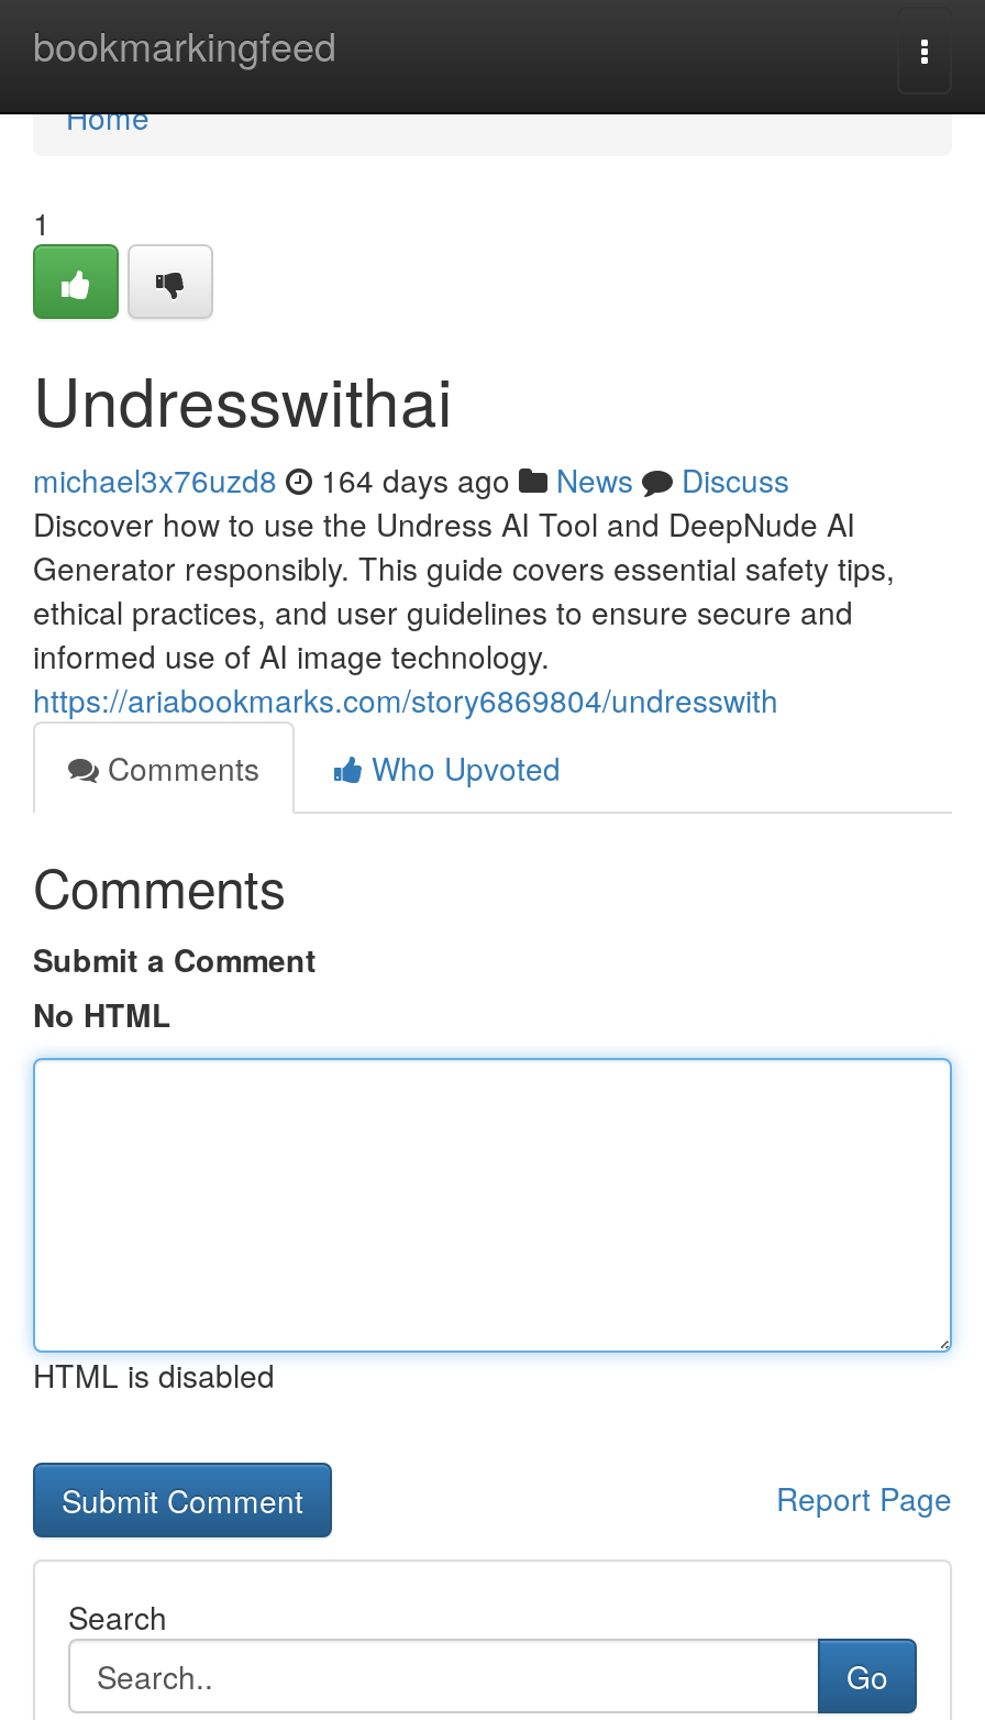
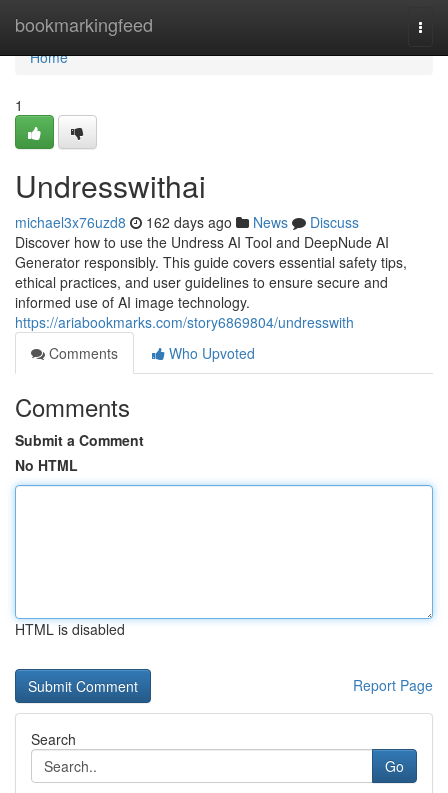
- michael3x76uzd8 164 days ago News Discuss
+ michael3x76uzd8 162 days ago News Discuss
